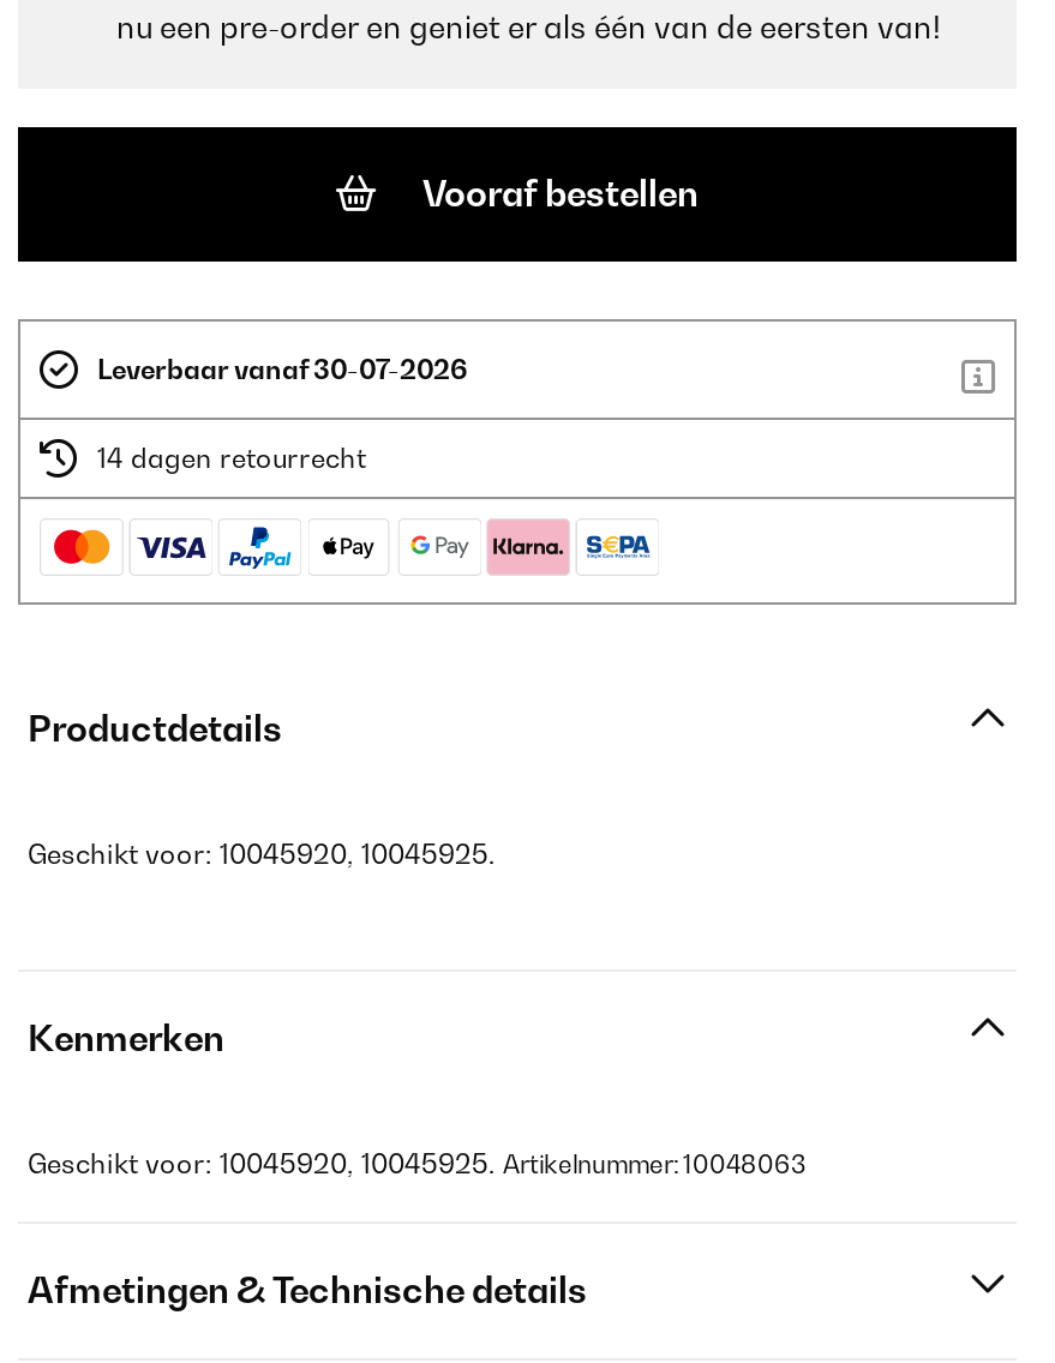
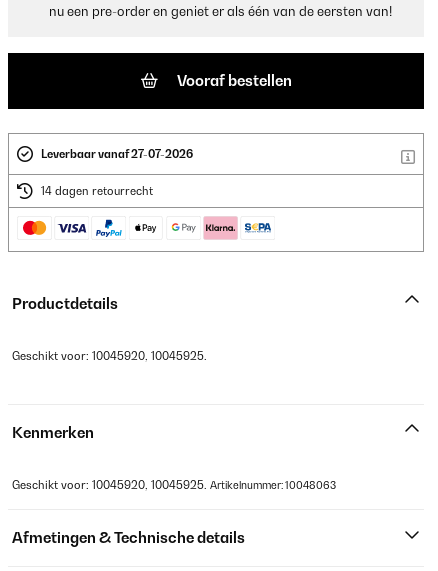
- Leverbaar vanaf 30-07-2026
+ Leverbaar vanaf 27-07-2026
